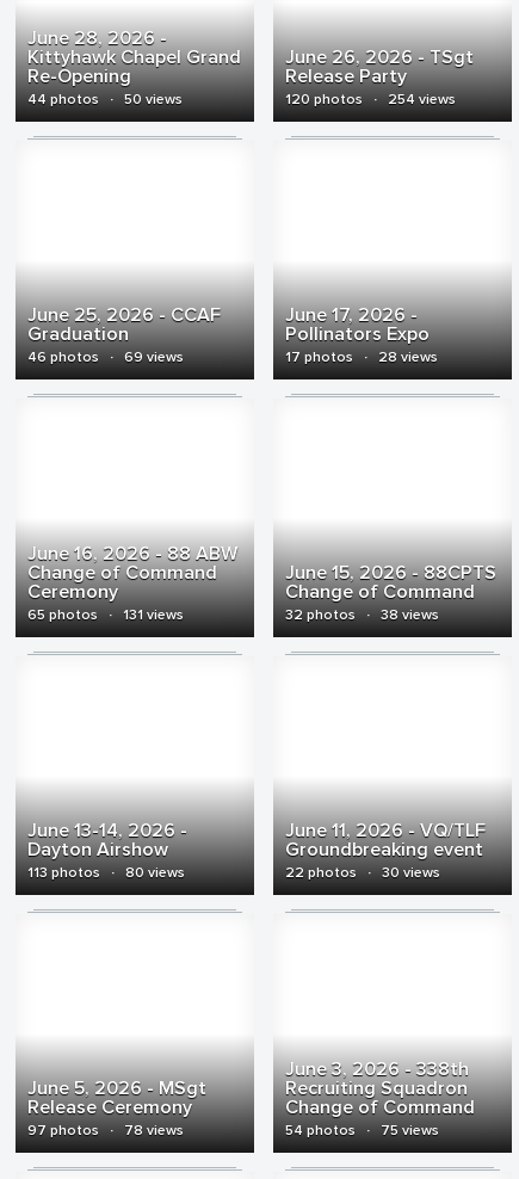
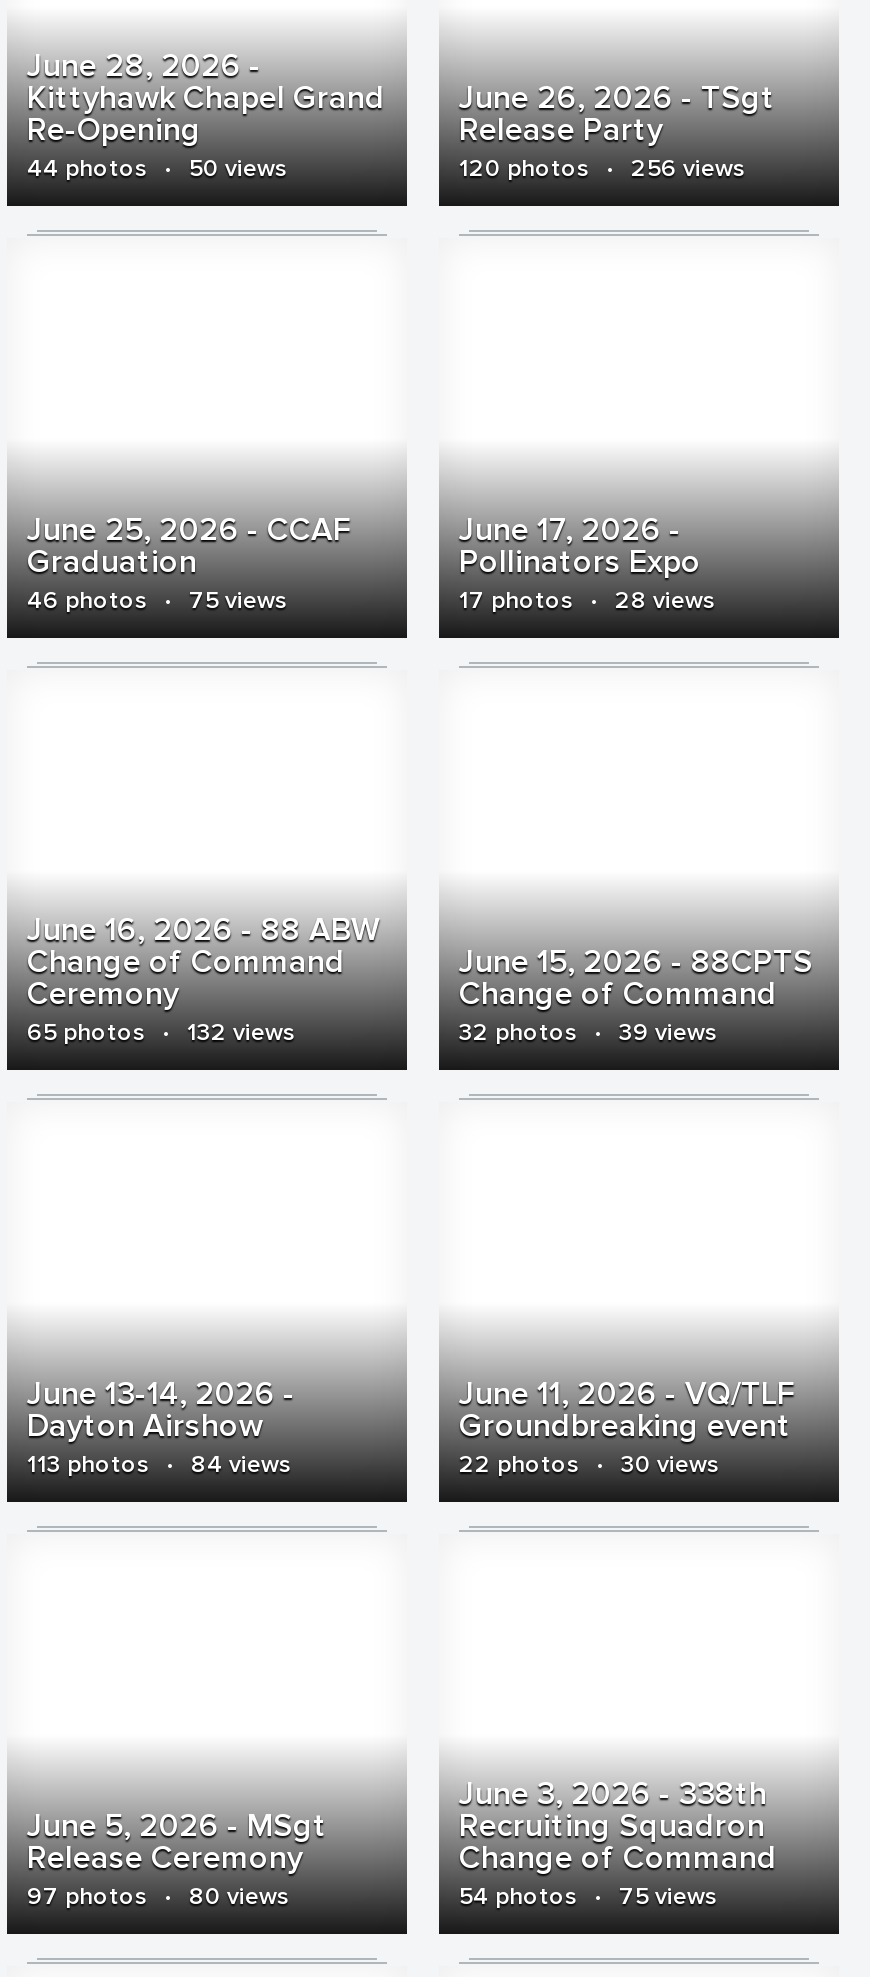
- 120 photos · 254 views
+ 120 photos · 256 views

- 46 photos · 69 views
+ 46 photos · 75 views

- 65 photos · 131 views
+ 65 photos · 132 views

- 32 photos · 38 views
+ 32 photos · 39 views

- 113 photos · 80 views
+ 113 photos · 84 views

- 97 photos · 78 views
+ 97 photos · 80 views
